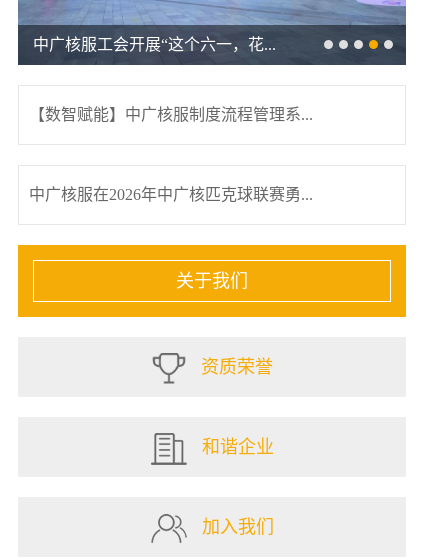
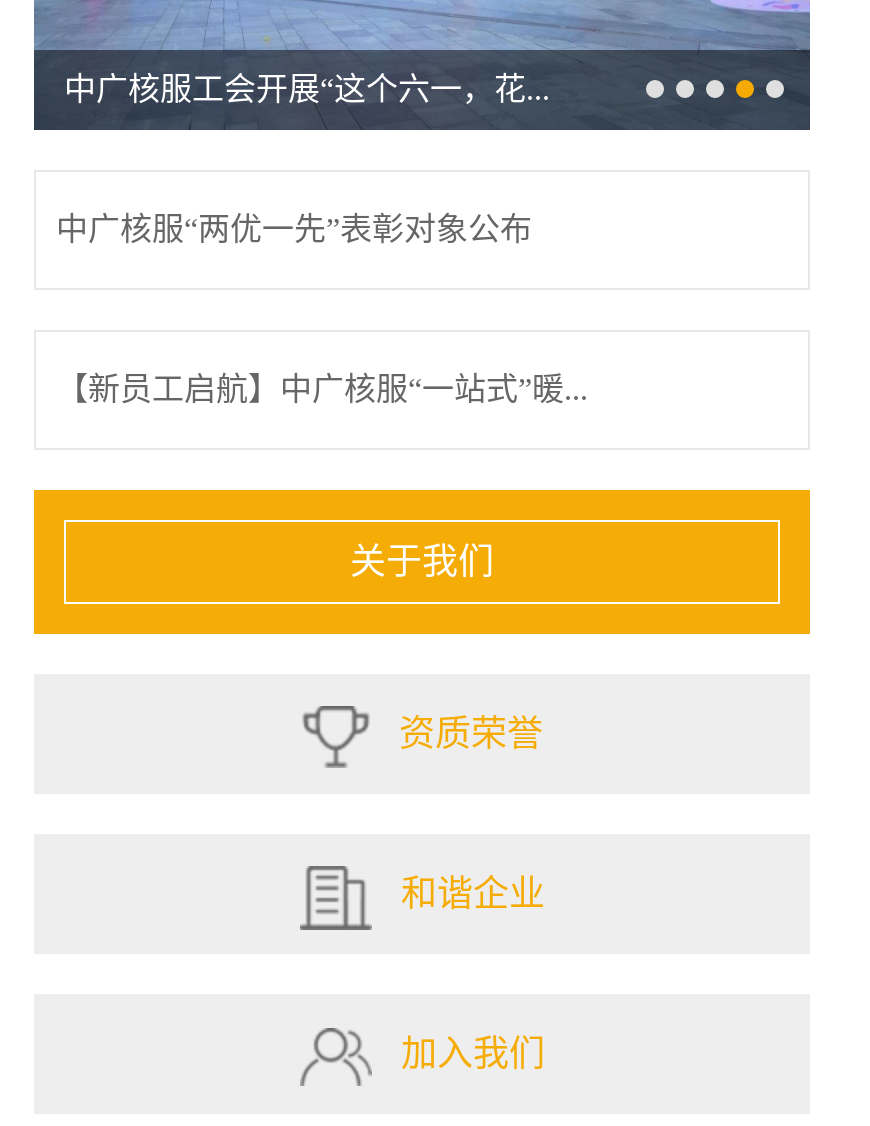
- 【数智赋能】中广核服制度流程管理系...
+ 中广核服“两优一先”表彰对象公布

- 中广核服在2026年中广核匹克球联赛勇...
+ 【新员工启航】中广核服“一站式”暖...
